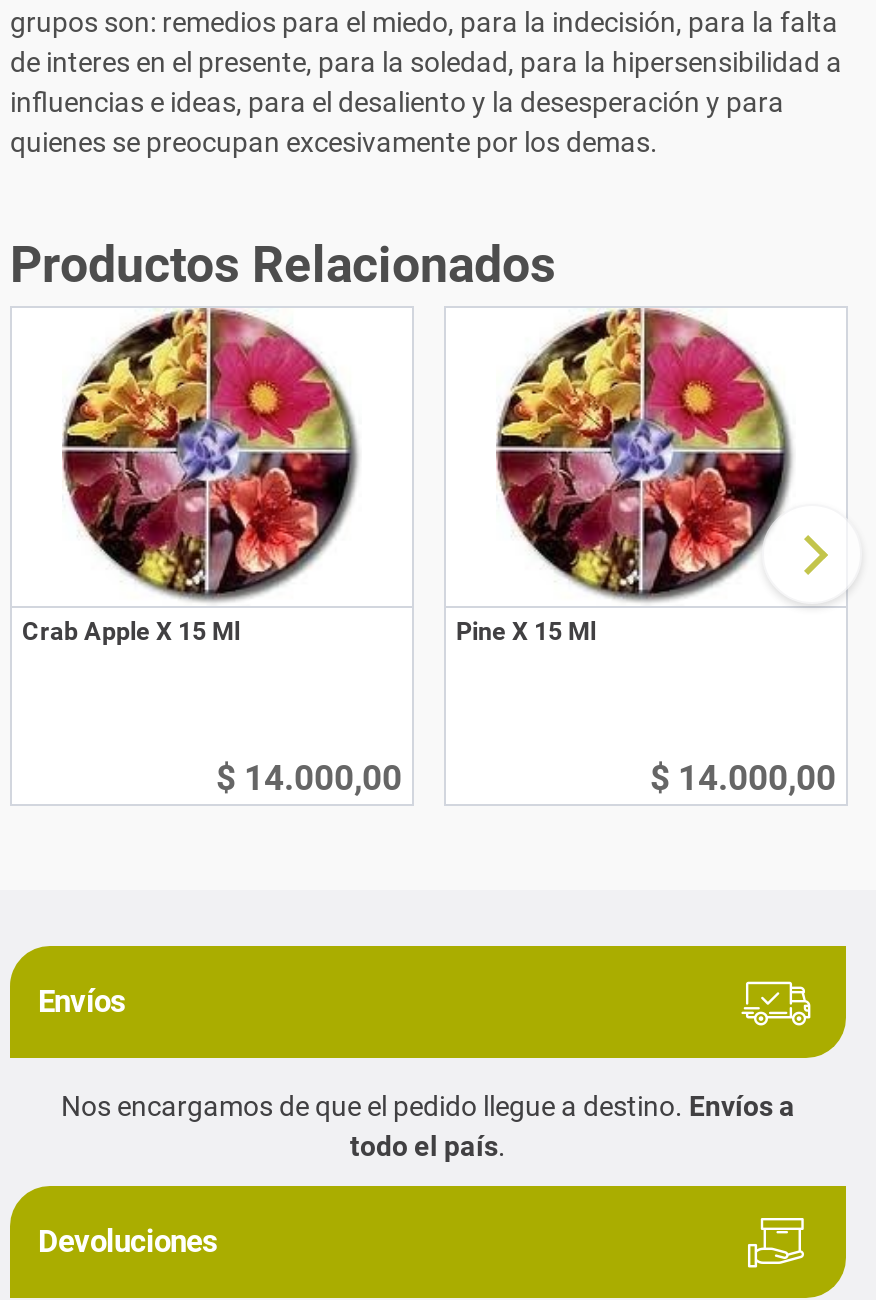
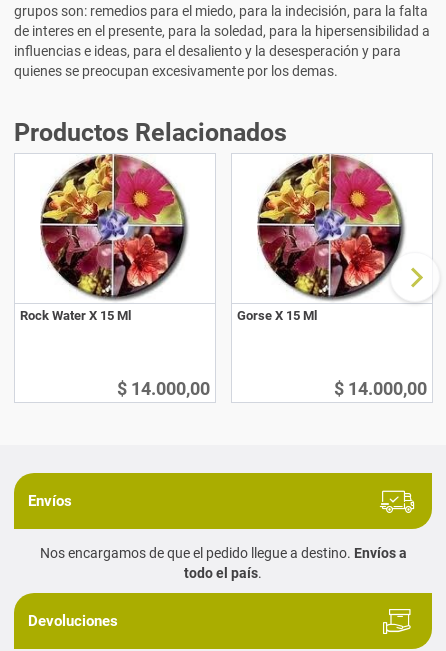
- Crab Apple X 15 Ml
+ Rock Water X 15 Ml

- Pine X 15 Ml
+ Gorse X 15 Ml
